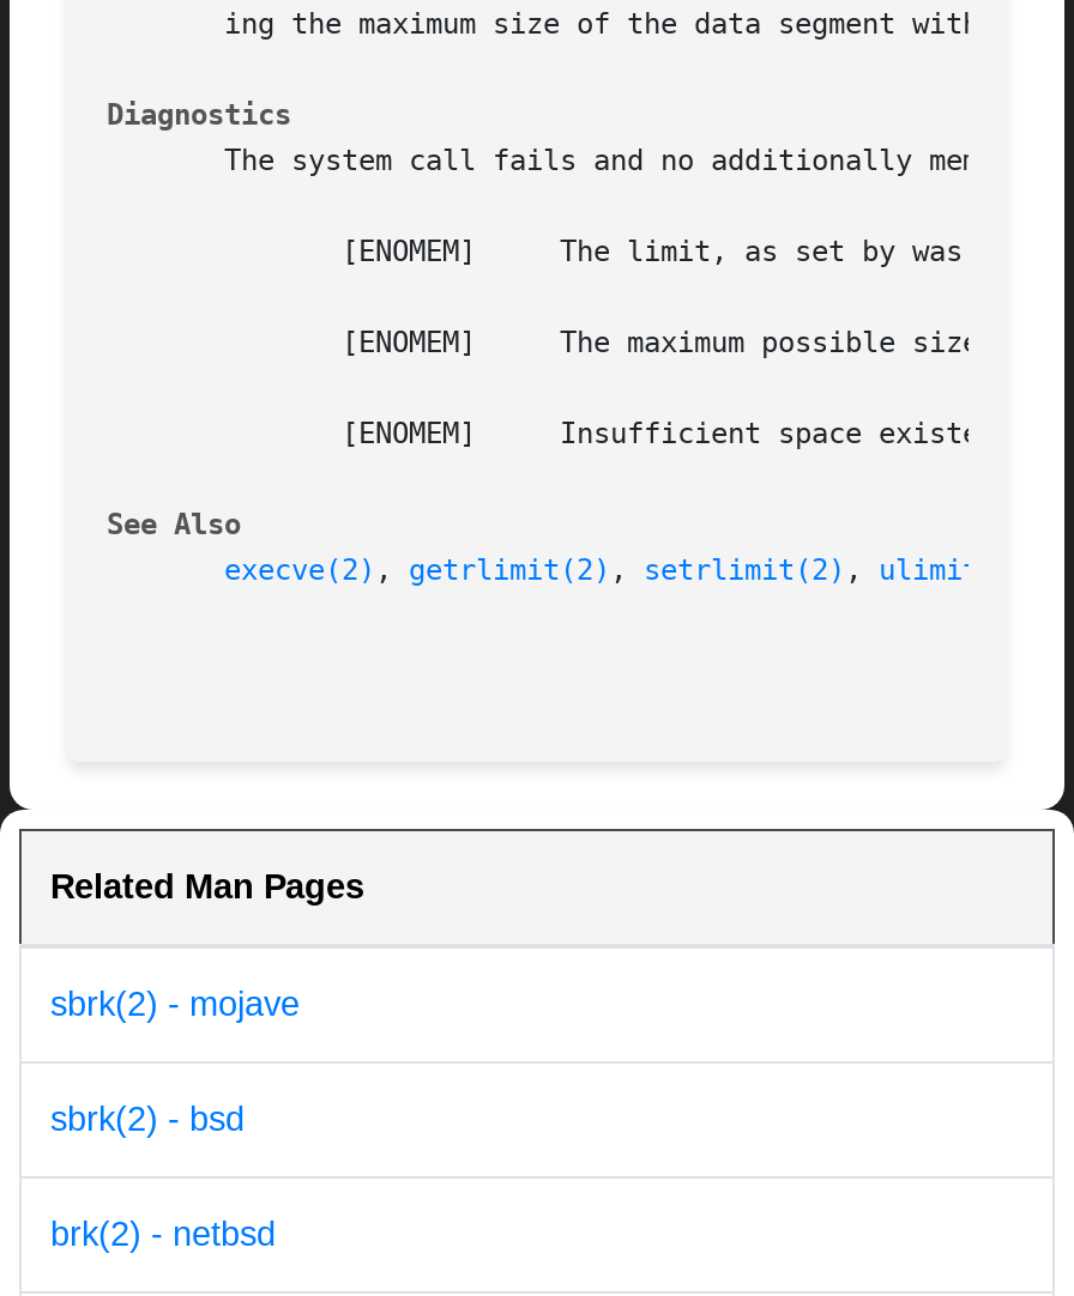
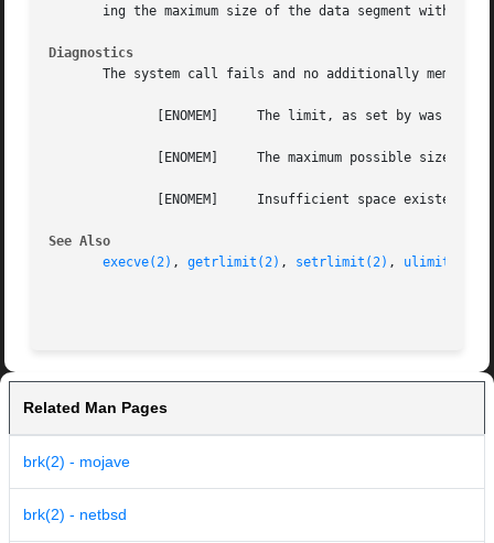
- sbrk(2) - mojave
- sbrk(2) - bsd
+ brk(2) - mojave
